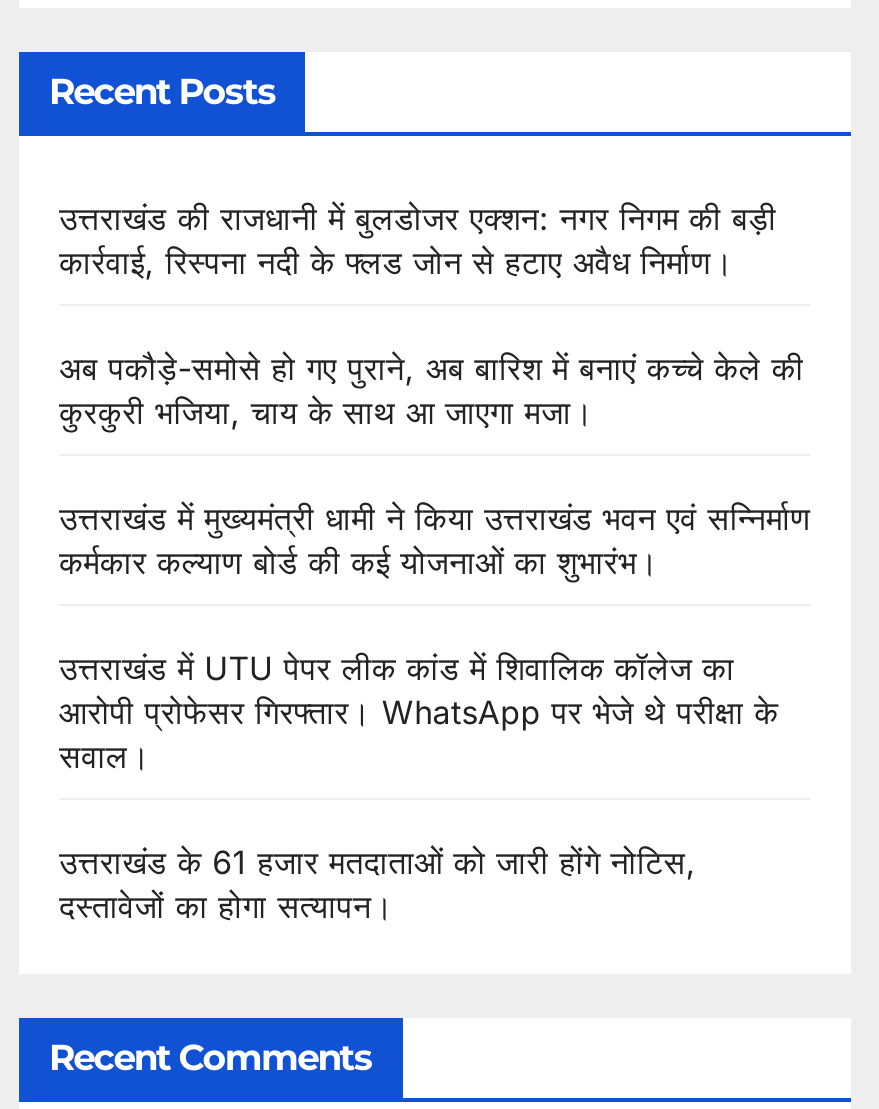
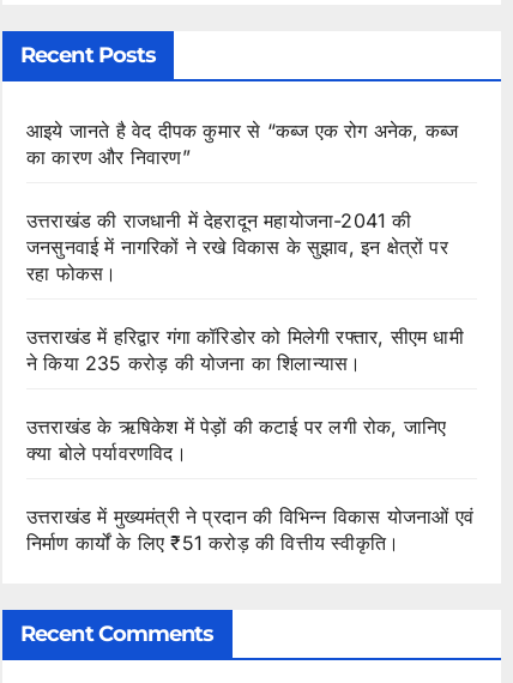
- उत्तराखंड की राजधानी में बुलडोजर एक्शन: नगर निगम की बड़ी
- कार्रवाई, रिस्पना नदी के फ्लड जोन से हटाए अवैध निर्माण।
+ आइये जानते है वेद दीपक कुमार से “कब्ज एक रोग अनेक, कब्ज
+ का कारण और निवारण”

- अब पकौड़े-समोसे हो गए पुराने, अब बारिश में बनाएं कच्चे केले की
- कुरकुरी भजिया, चाय के साथ आ जाएगा मजा।
+ उत्तराखंड की राजधानी में देहरादून महायोजना-2041 की
+ जनसुनवाई में नागरिकों ने रखे विकास के सुझाव, इन क्षेत्रों पर
+ रहा फोकस।

- उत्तराखंड में मुख्यमंत्री धामी ने किया उत्तराखंड भवन एवं सन्निर्माण
- कर्मकार कल्याण बोर्ड की कई योजनाओं का शुभारंभ।
+ उत्तराखंड में हरिद्वार गंगा कॉरिडोर को मिलेगी रफ्तार, सीएम धामी
+ ने किया 235 करोड़ की योजना का शिलान्यास।

- उत्तराखंड में UTU पेपर लीक कांड में शिवालिक कॉलेज का
- आरोपी प्रोफेसर गिरफ्तार। WhatsApp पर भेजे थे परीक्षा के
- सवाल।
+ उत्तराखंड के ऋषिकेश में पेड़ों की कटाई पर लगी रोक, जानिए
+ क्या बोले पर्यावरणविद।

- उत्तराखंड के 61 हजार मतदाताओं को जारी होंगे नोटिस,
- दस्तावेजों का होगा सत्यापन।
+ उत्तराखंड में मुख्यमंत्री ने प्रदान की विभिन्न विकास योजनाओं एवं
+ निर्माण कार्यों के लिए ₹51 करोड़ की वित्तीय स्वीकृति।
